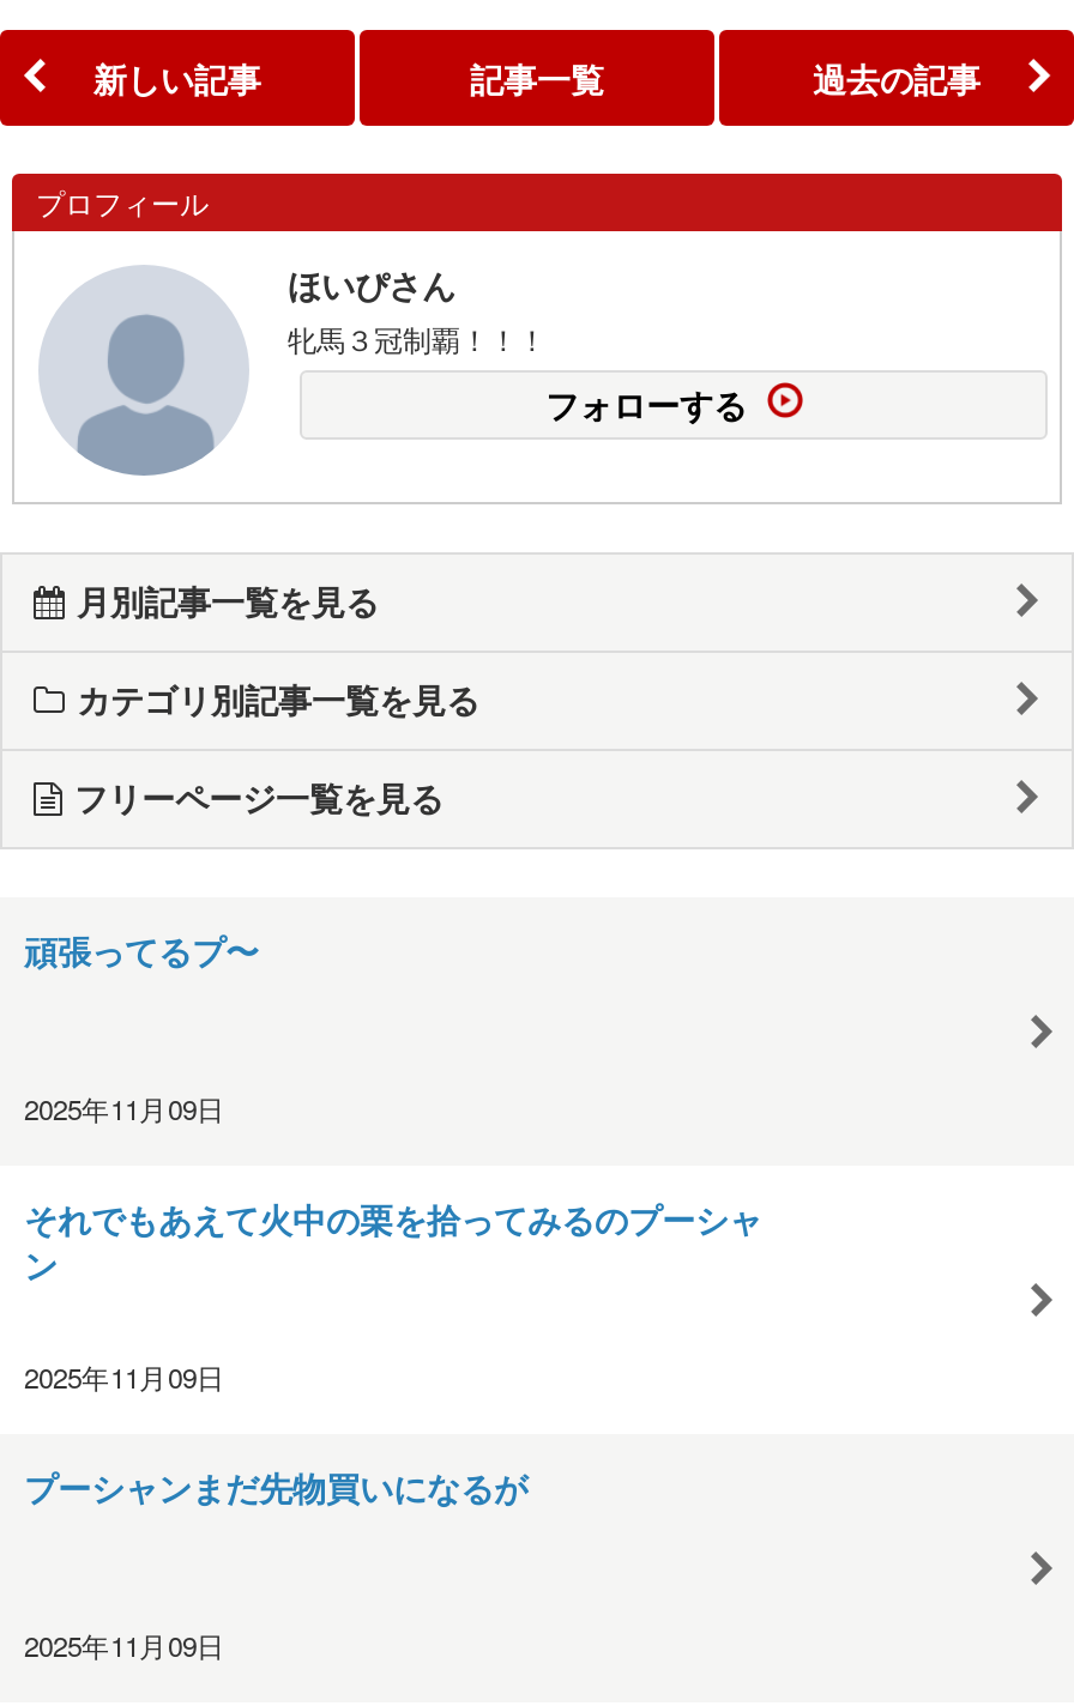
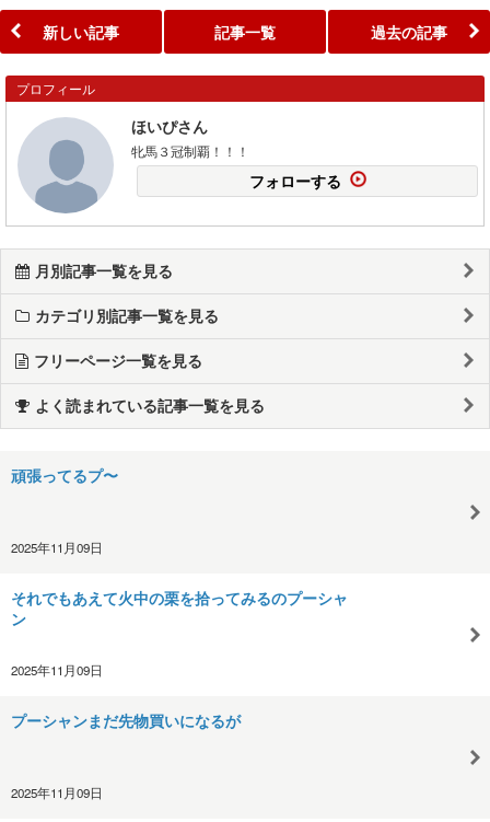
+ よく読まれている記事一覧を見る
